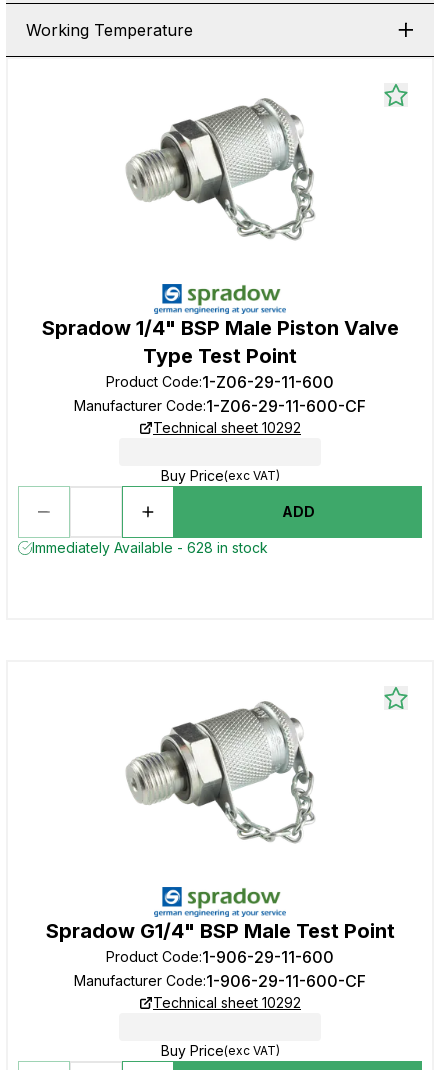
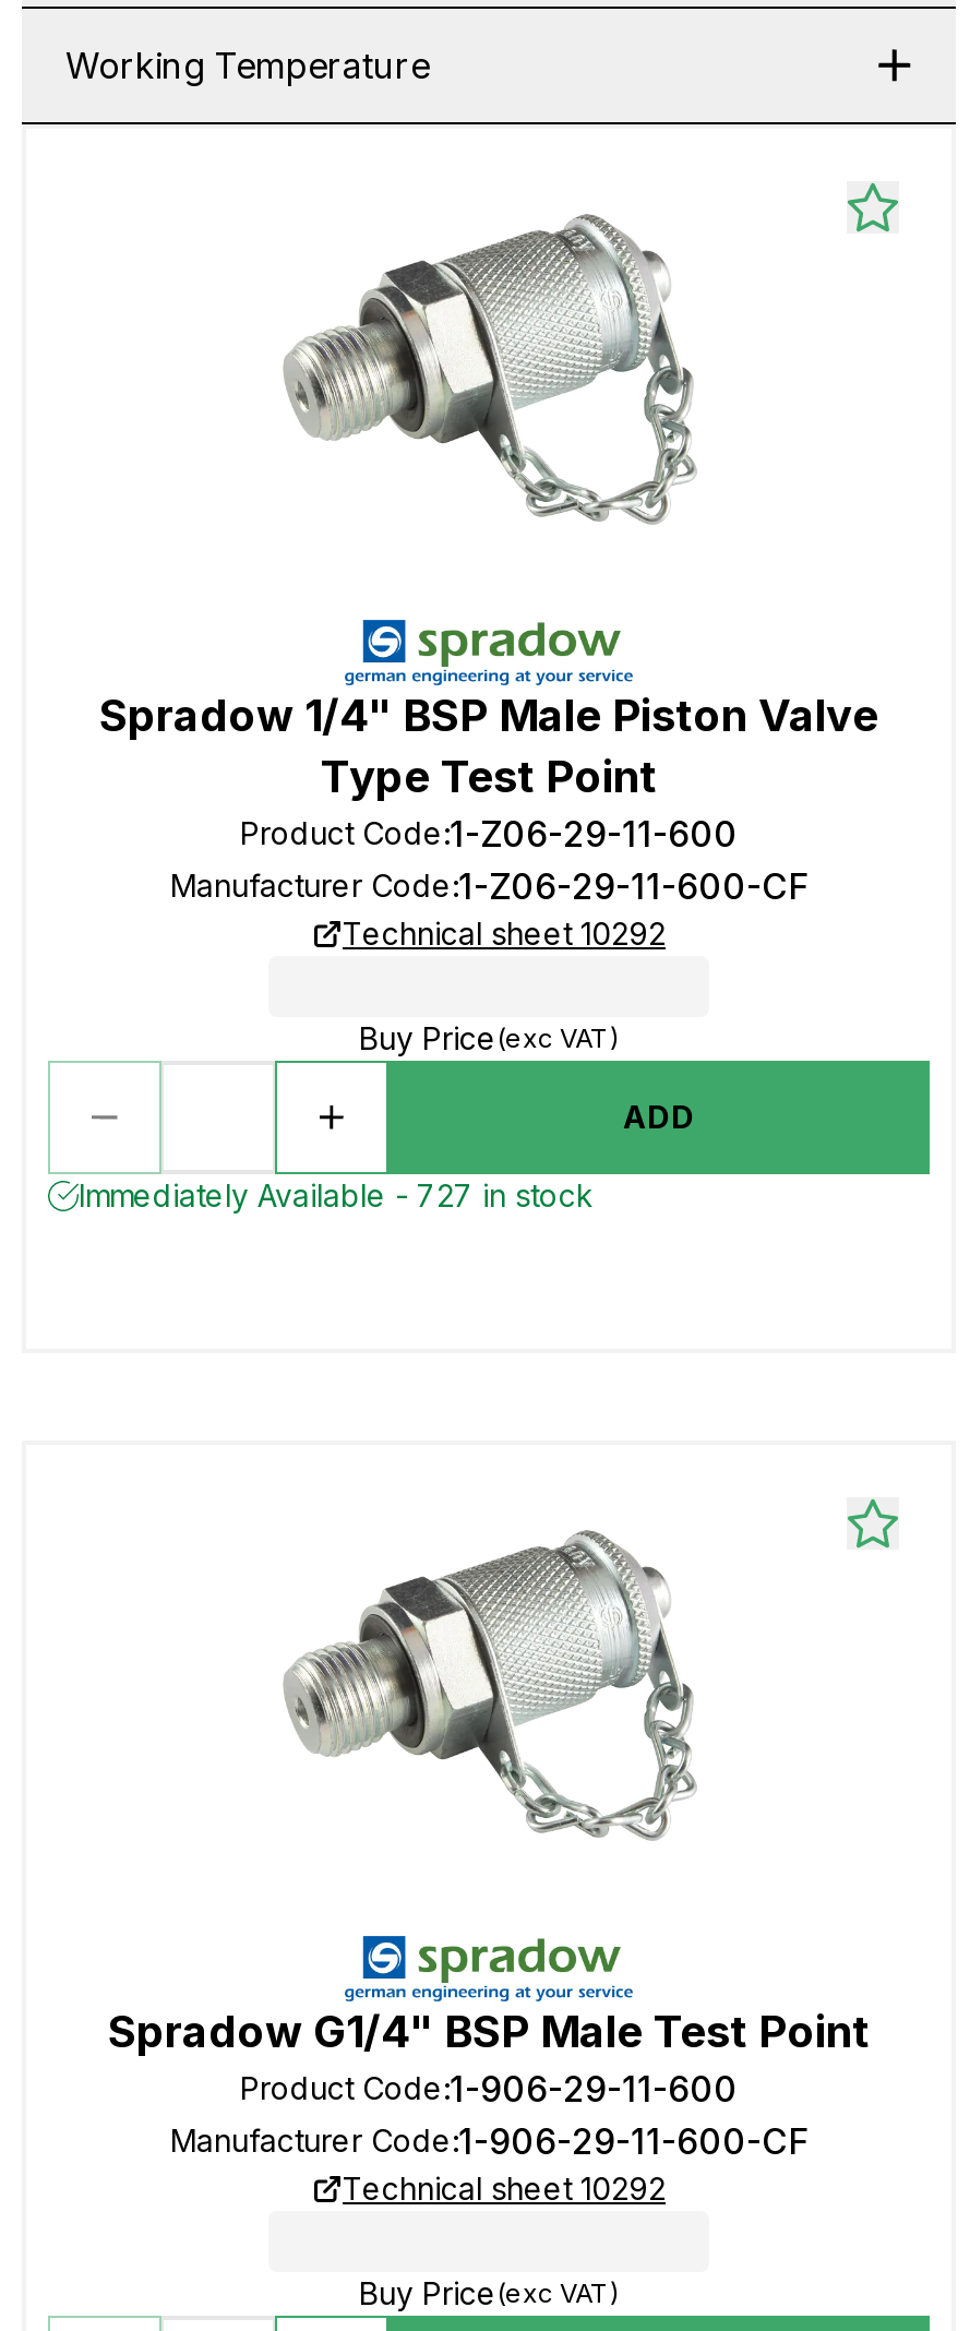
- Immediately Available - 628 in stock
+ Immediately Available - 727 in stock
